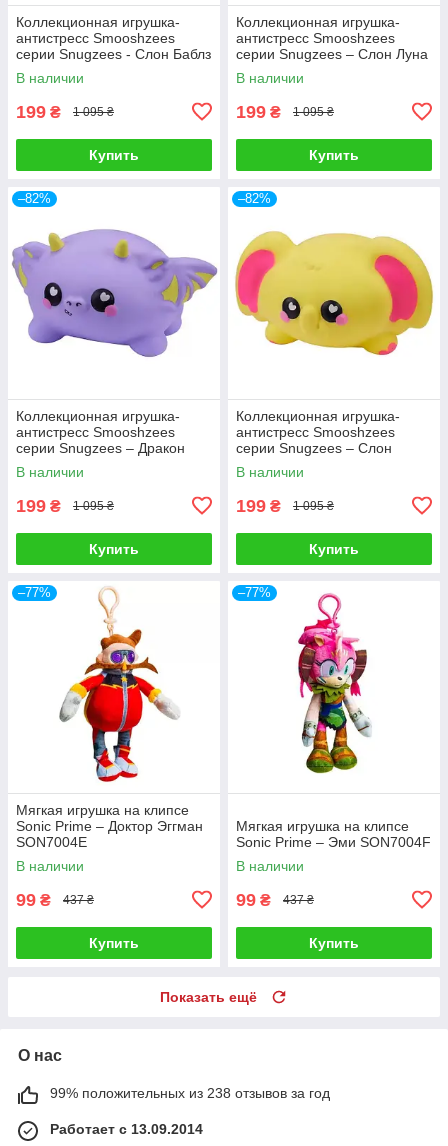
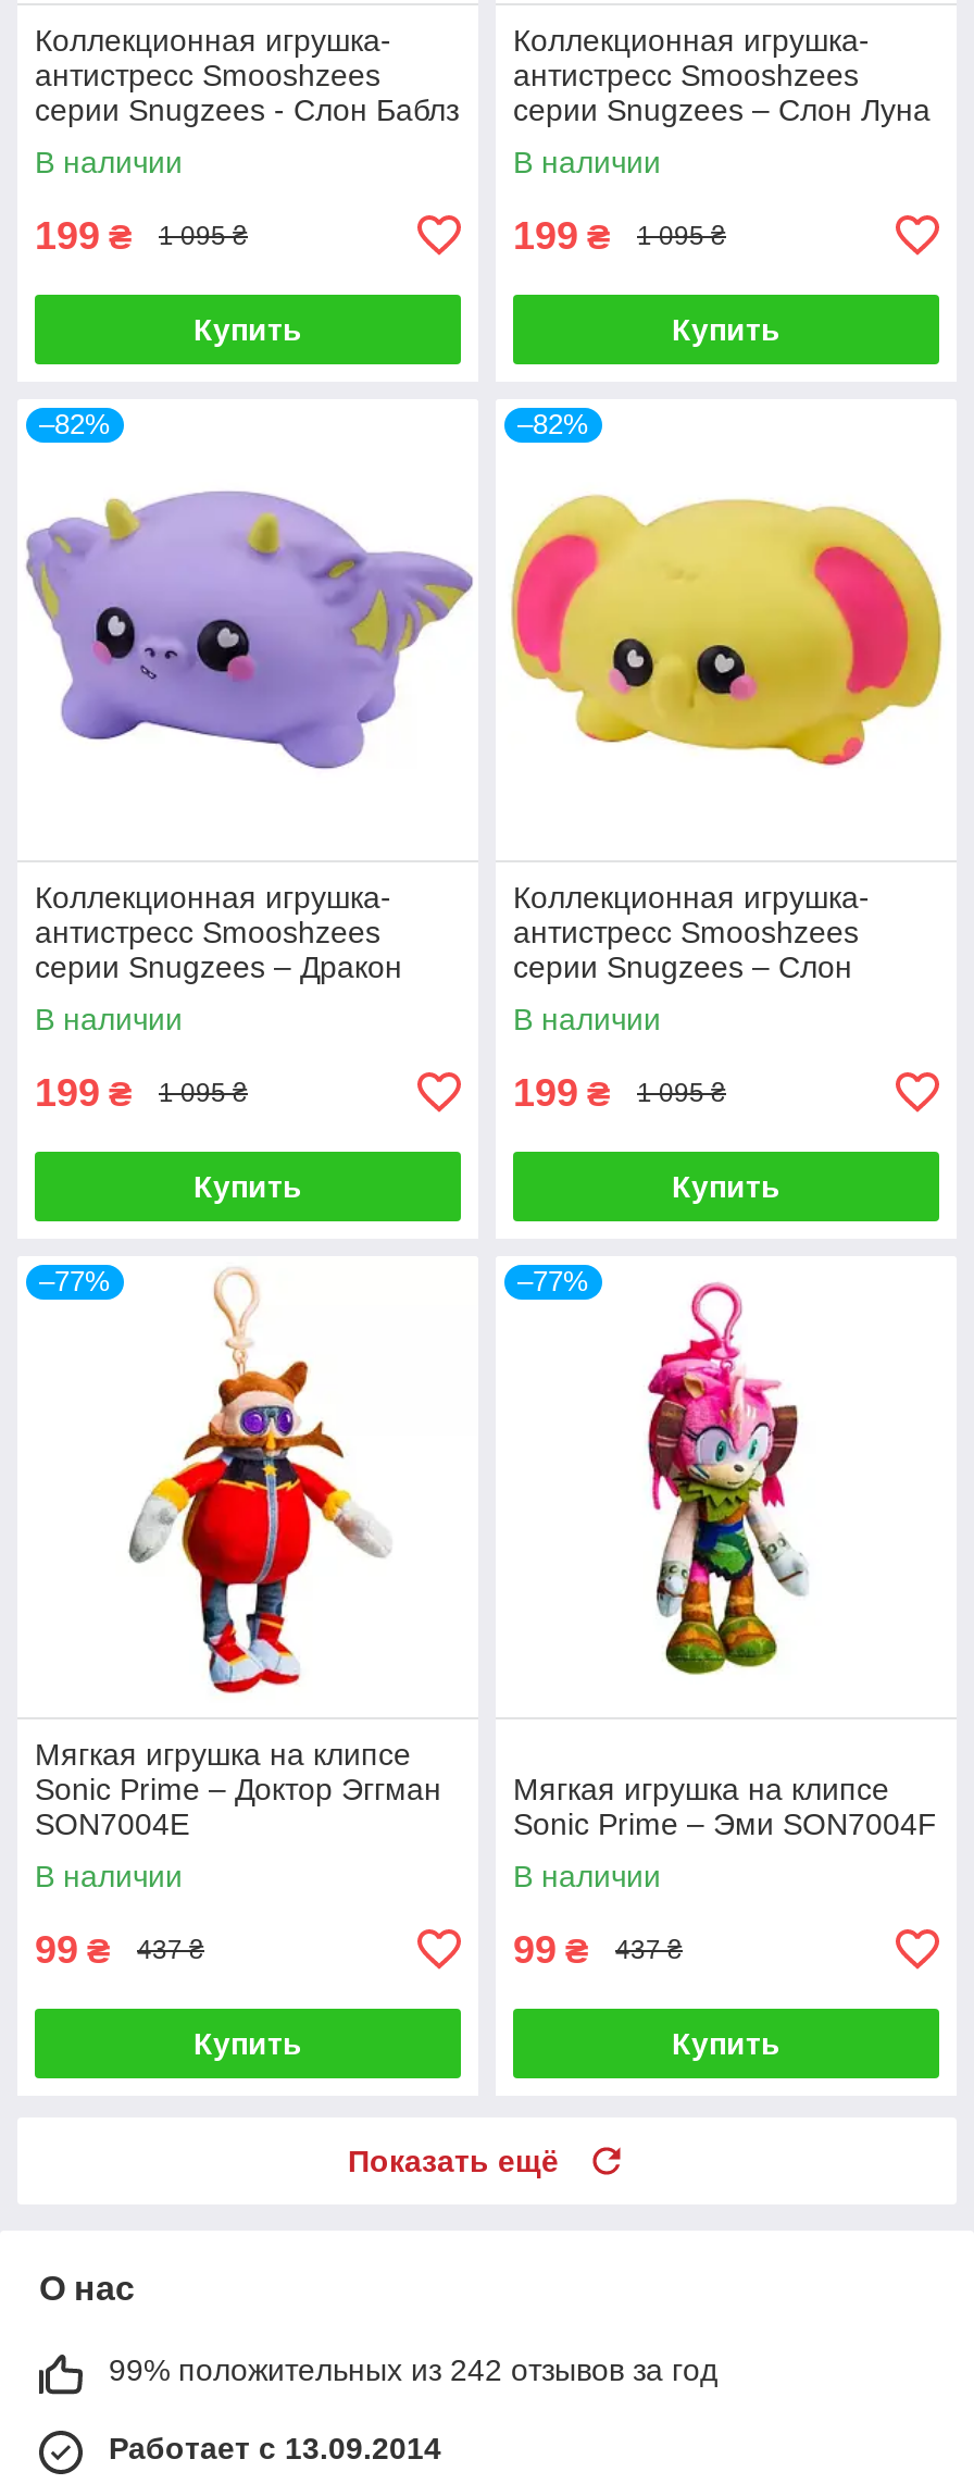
- 99% положительных из 238 отзывов за год
+ 99% положительных из 242 отзывов за год
